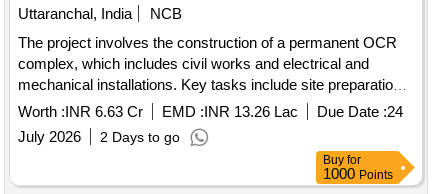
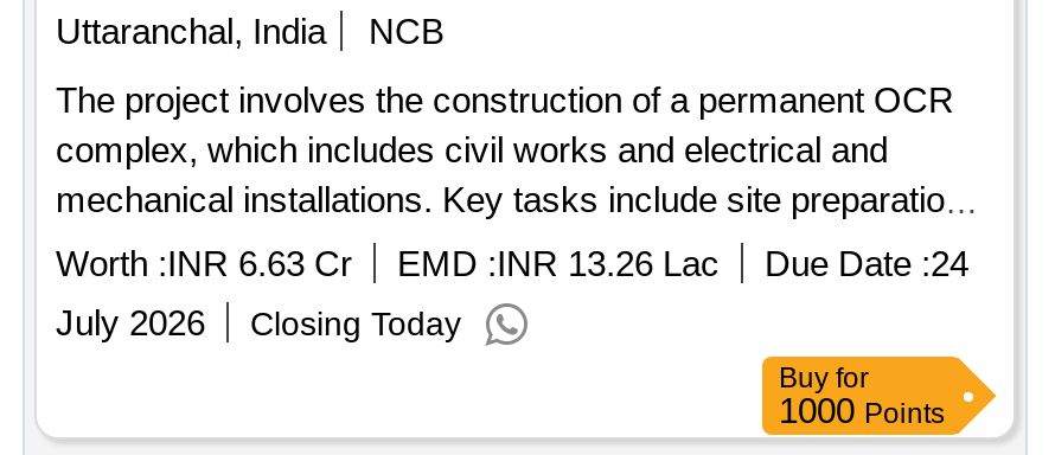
- 2 Days to go
+ Closing Today
